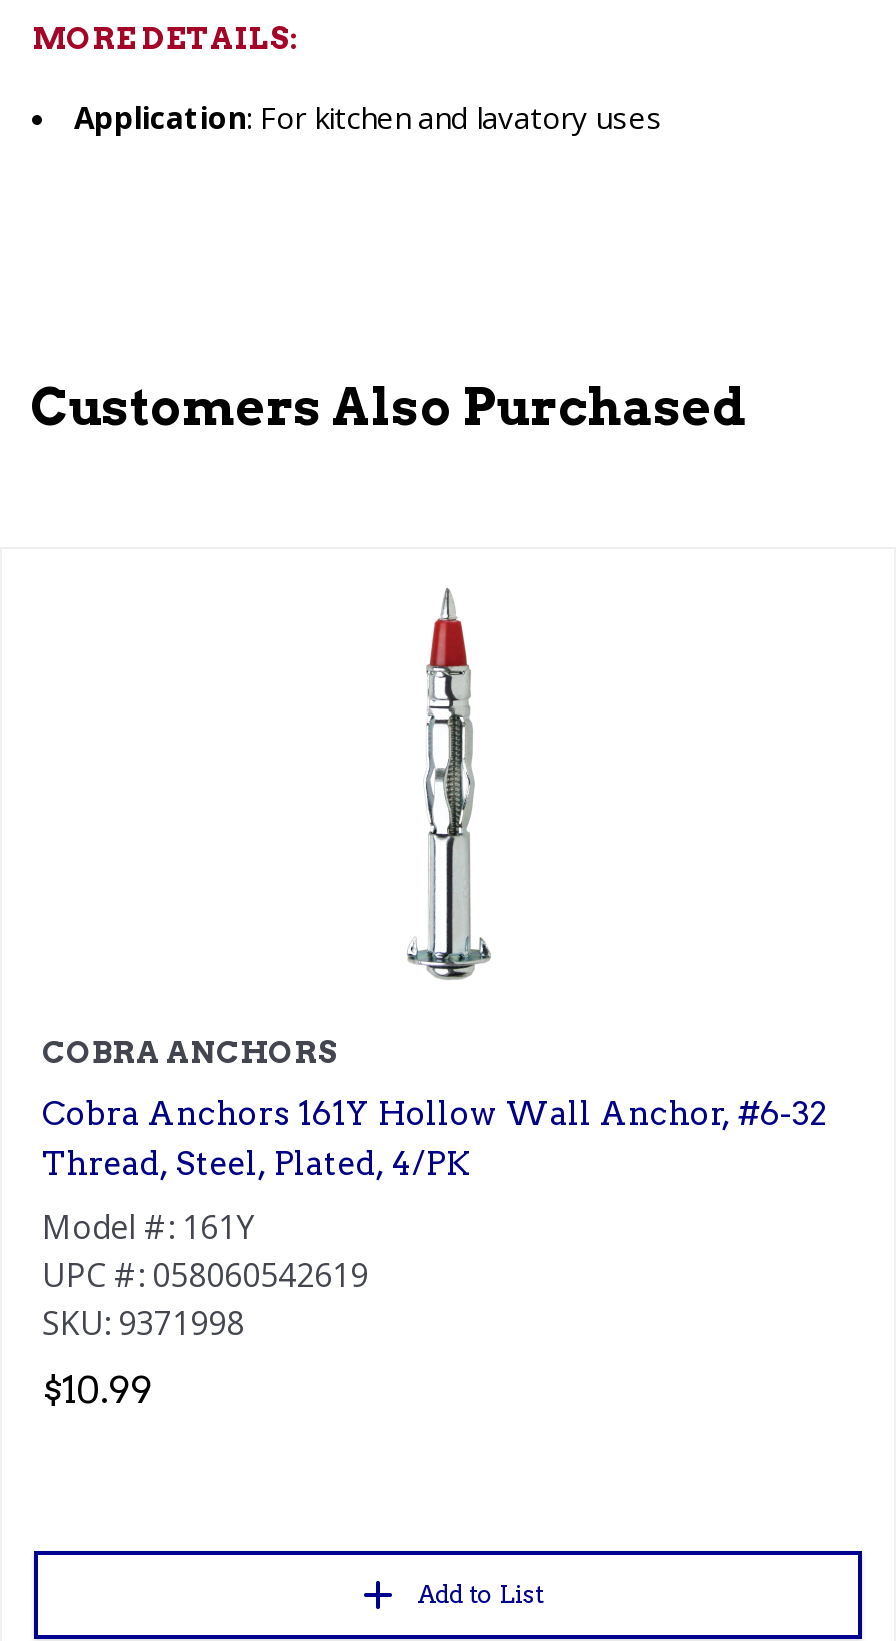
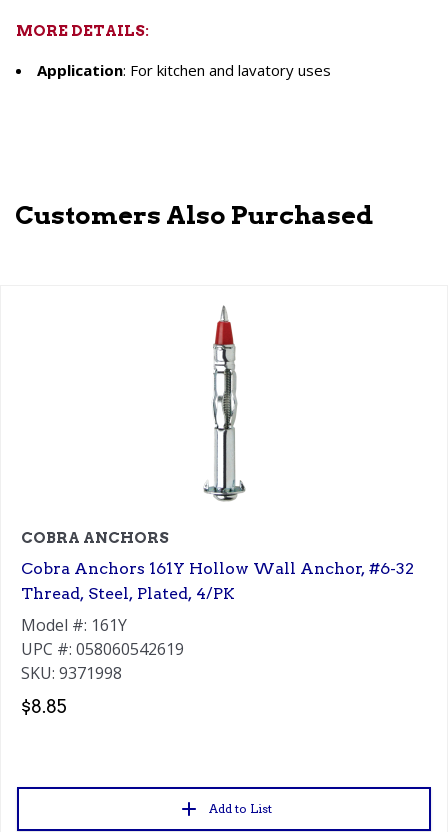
- $10.99
+ $8.85
